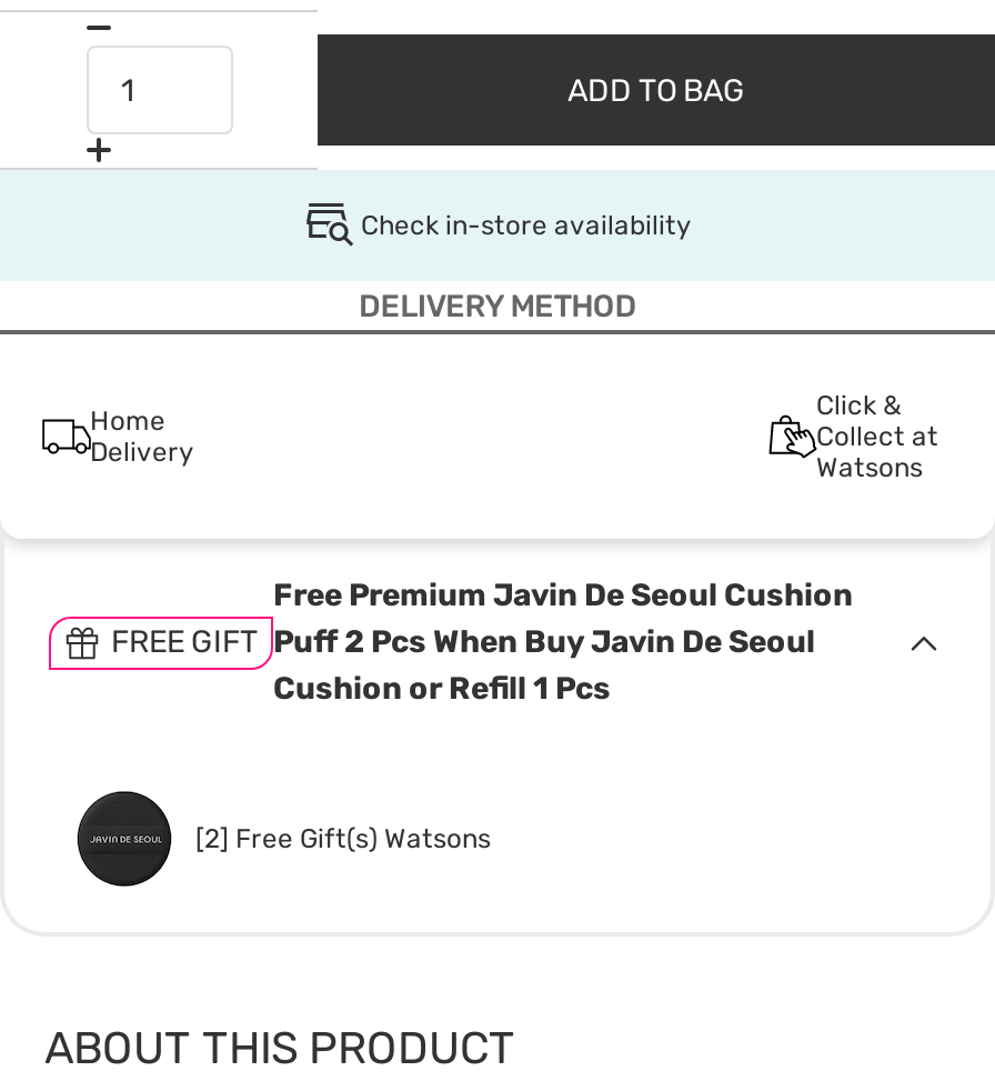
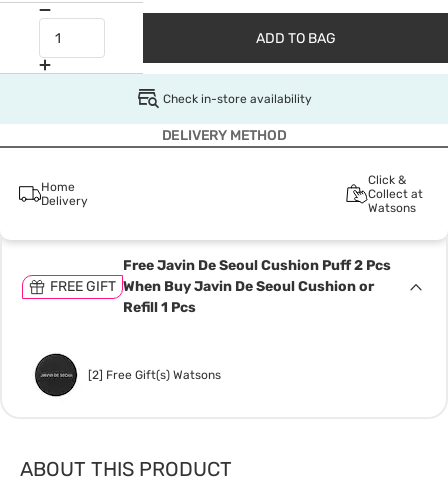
- Free Premium Javin De Seoul Cushion
- Puff 2 Pcs When Buy Javin De Seoul
- Cushion or Refill 1 Pcs
+ Free Javin De Seoul Cushion Puff 2 Pcs
+ When Buy Javin De Seoul Cushion or
+ Refill 1 Pcs
